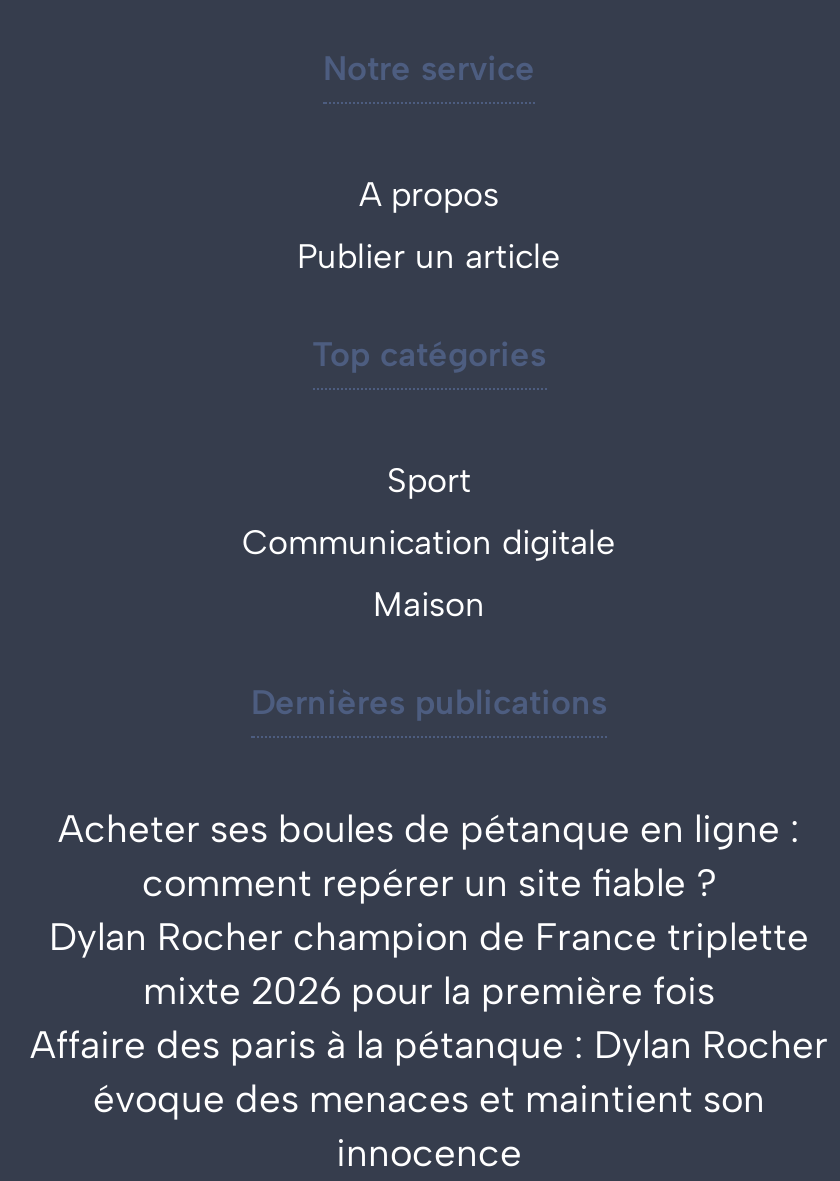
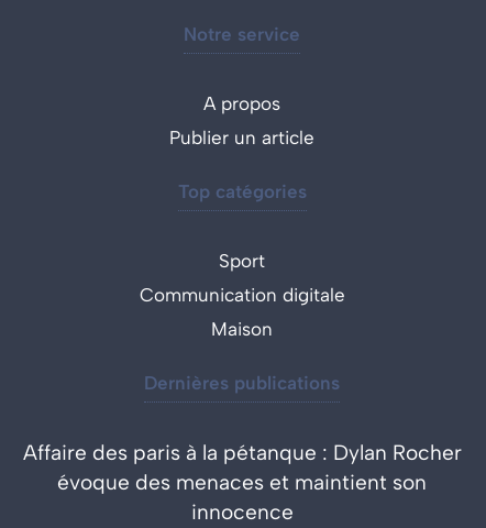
- Acheter ses boules de pétanque en ligne :
- comment repérer un site fiable ?
- Dylan Rocher champion de France triplette
- mixte 2026 pour la première fois
